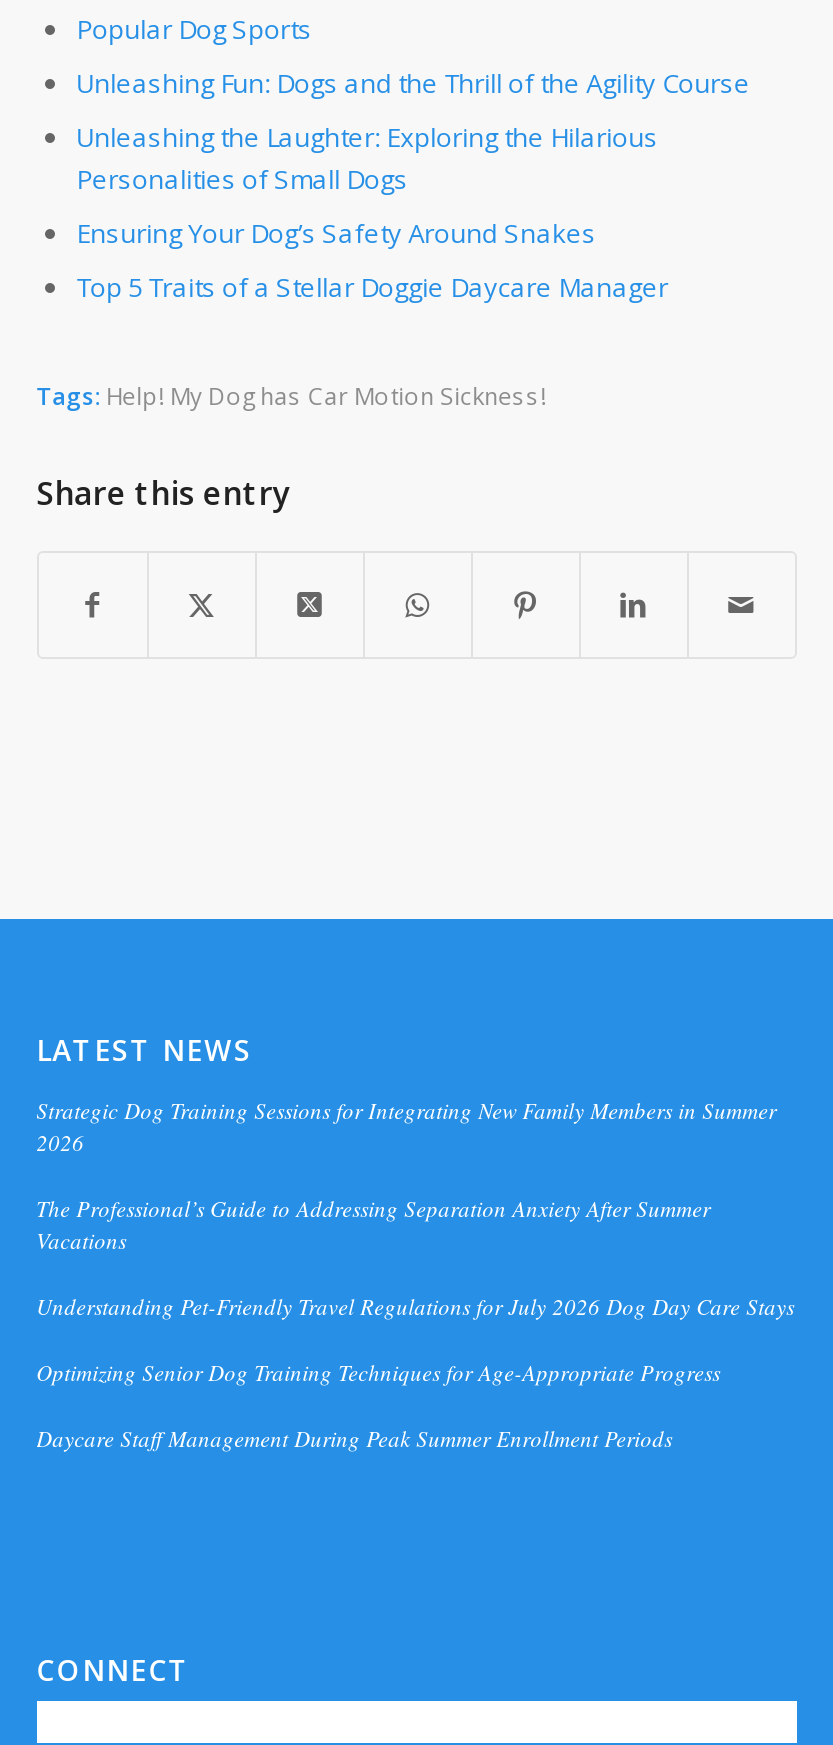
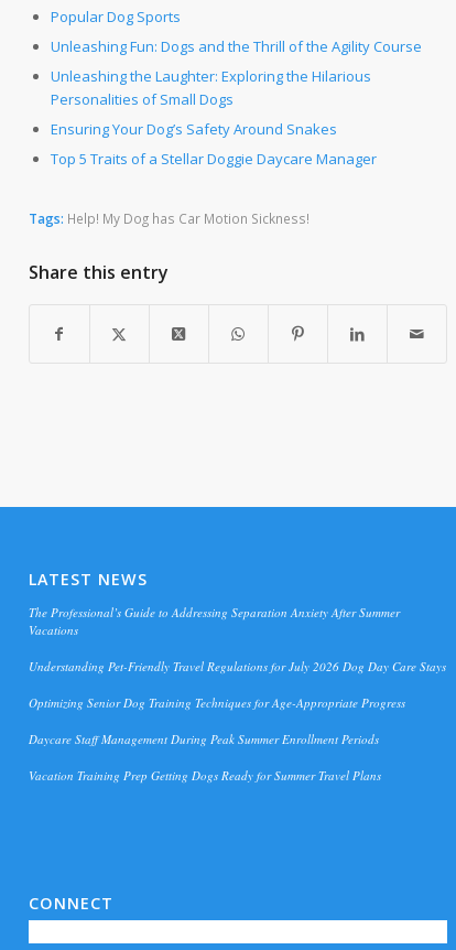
- Strategic Dog Training Sessions for Integrating New Family Members in Summer
- 2026

moved up: The Professional’s Guide to Addressing Separation Anxiety After Summer | Vacations | Understanding Pet-Friendly Travel Regulations for July 2026 Dog Day Care Stays | Optimizing Senior Dog Training Techniques for Age-Appropriate Progress | Daycare Staff Management During Peak Summer Enrollment Periods

+ Vacation Training Prep Getting Dogs Ready for Summer Travel Plans
